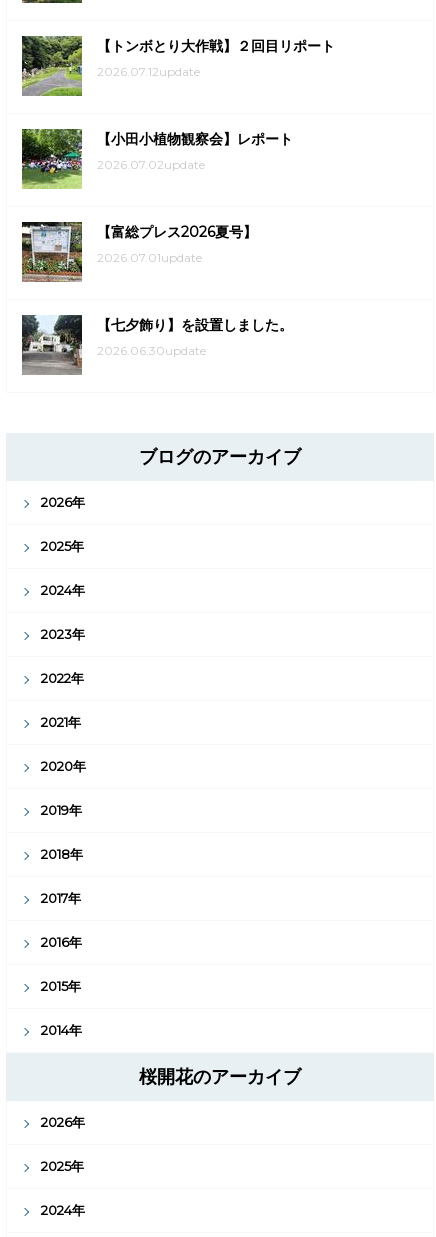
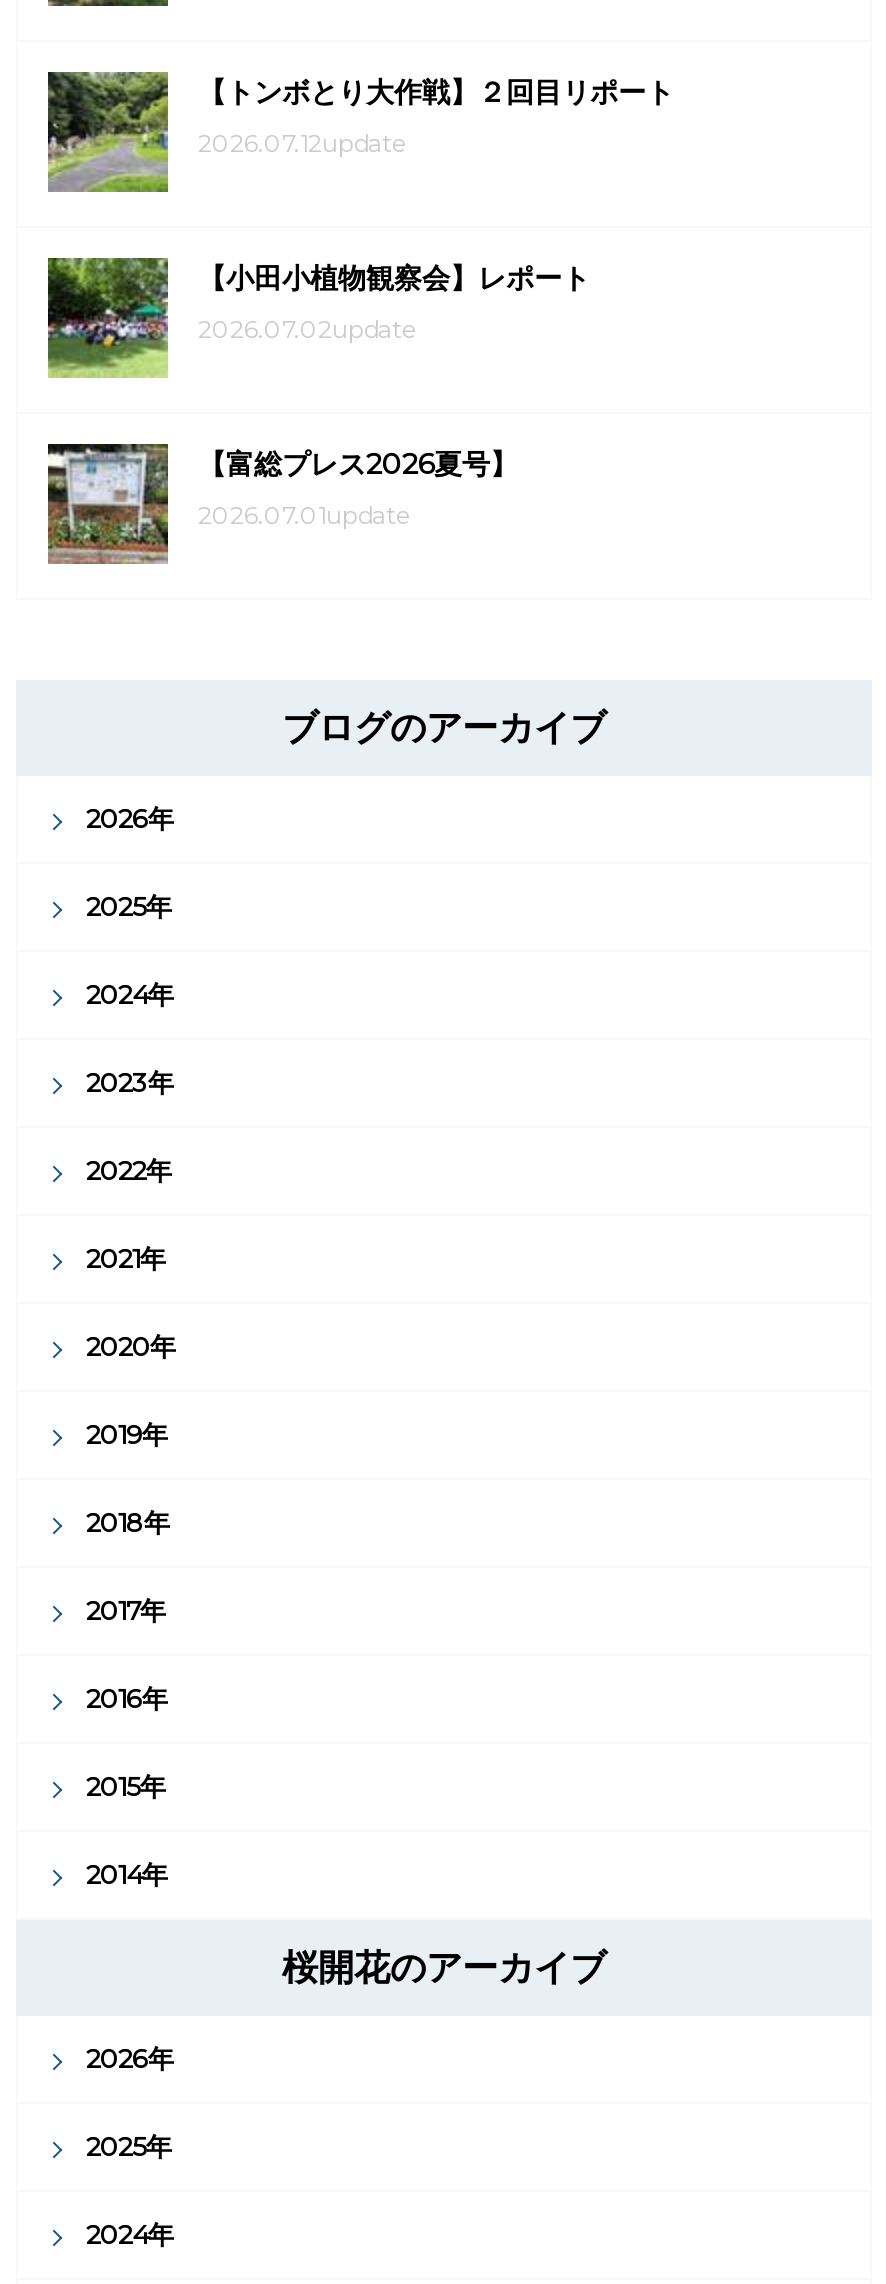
- [image]
- 【七夕飾り】を設置しました。
- 2026.06.30update
